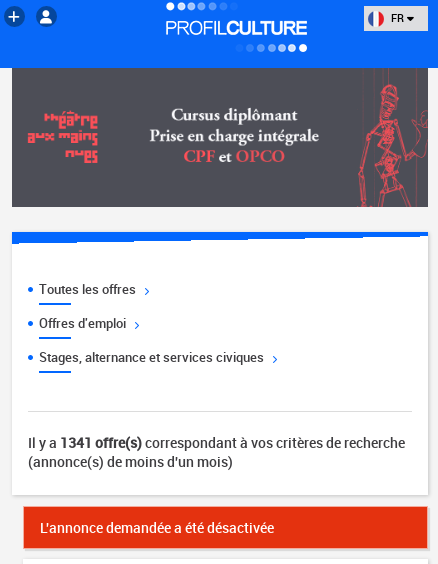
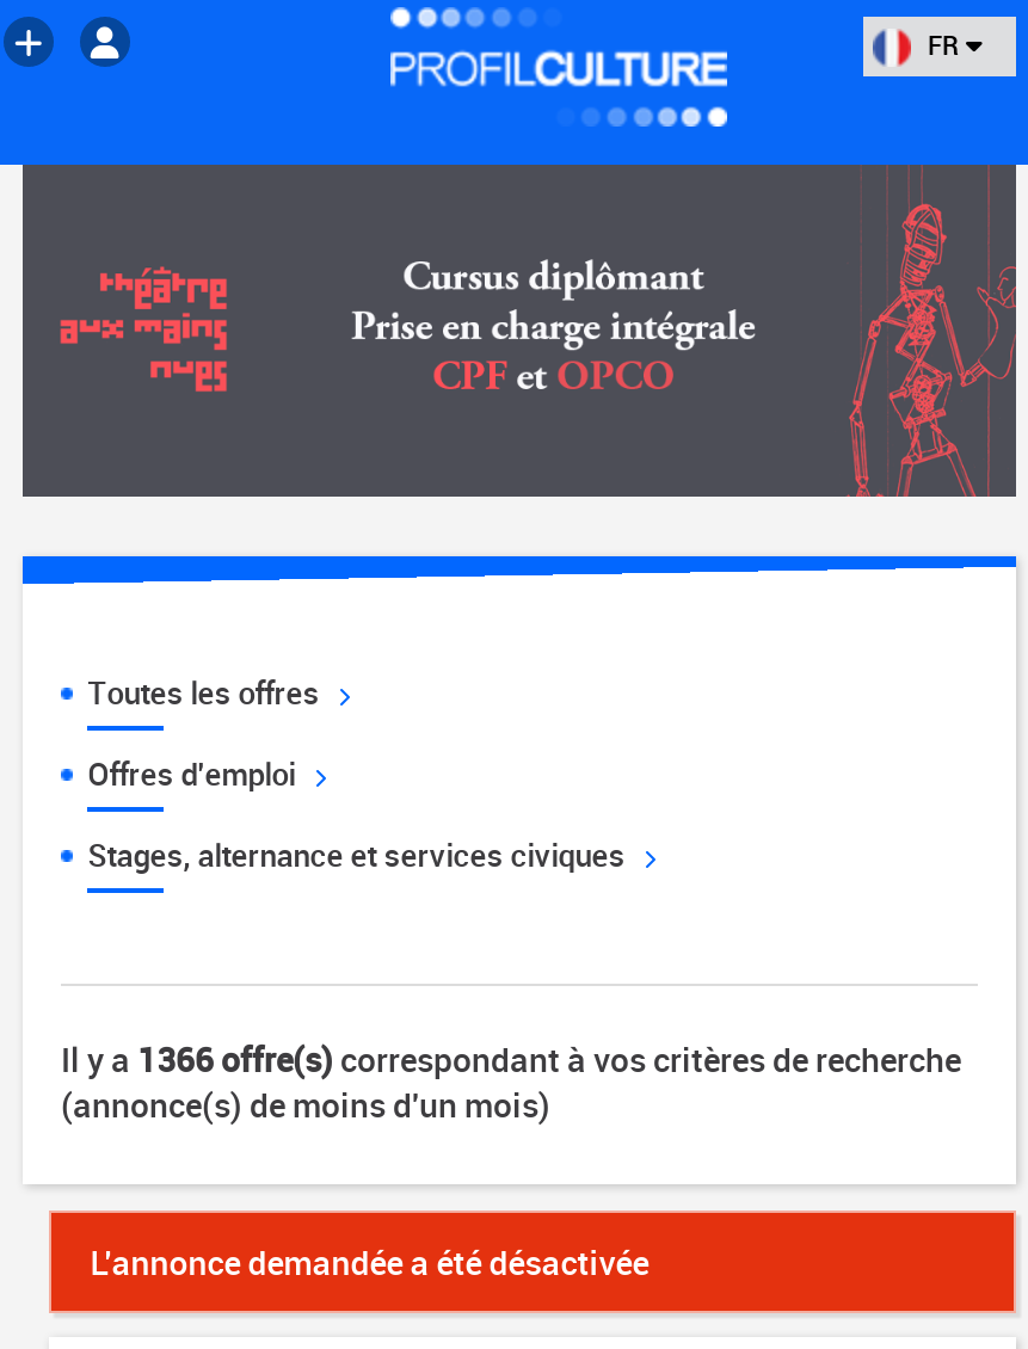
- Il y a 1341 offre(s) correspondant à vos critères de recherche
+ Il y a 1366 offre(s) correspondant à vos critères de recherche
